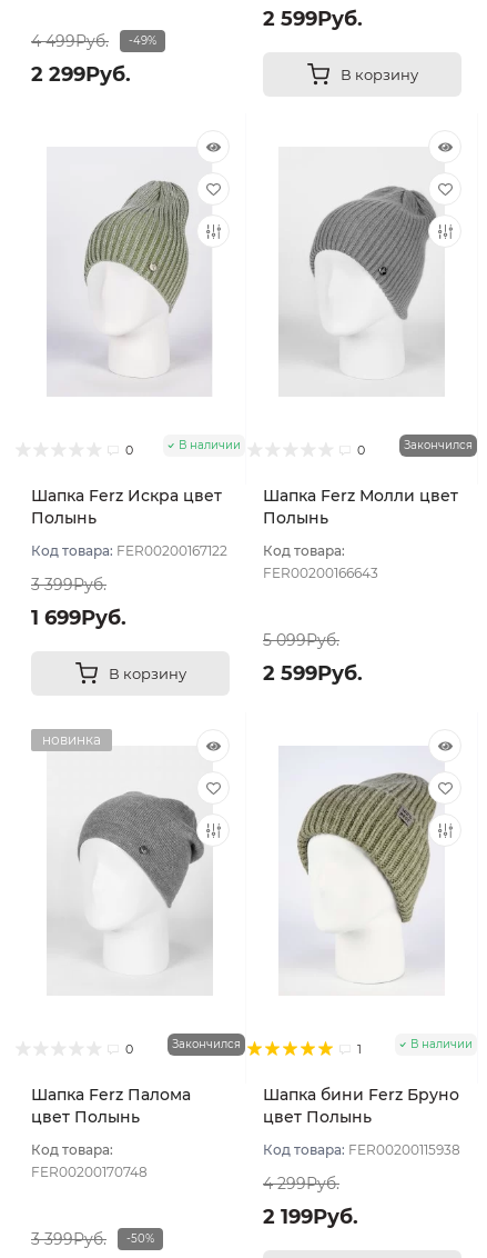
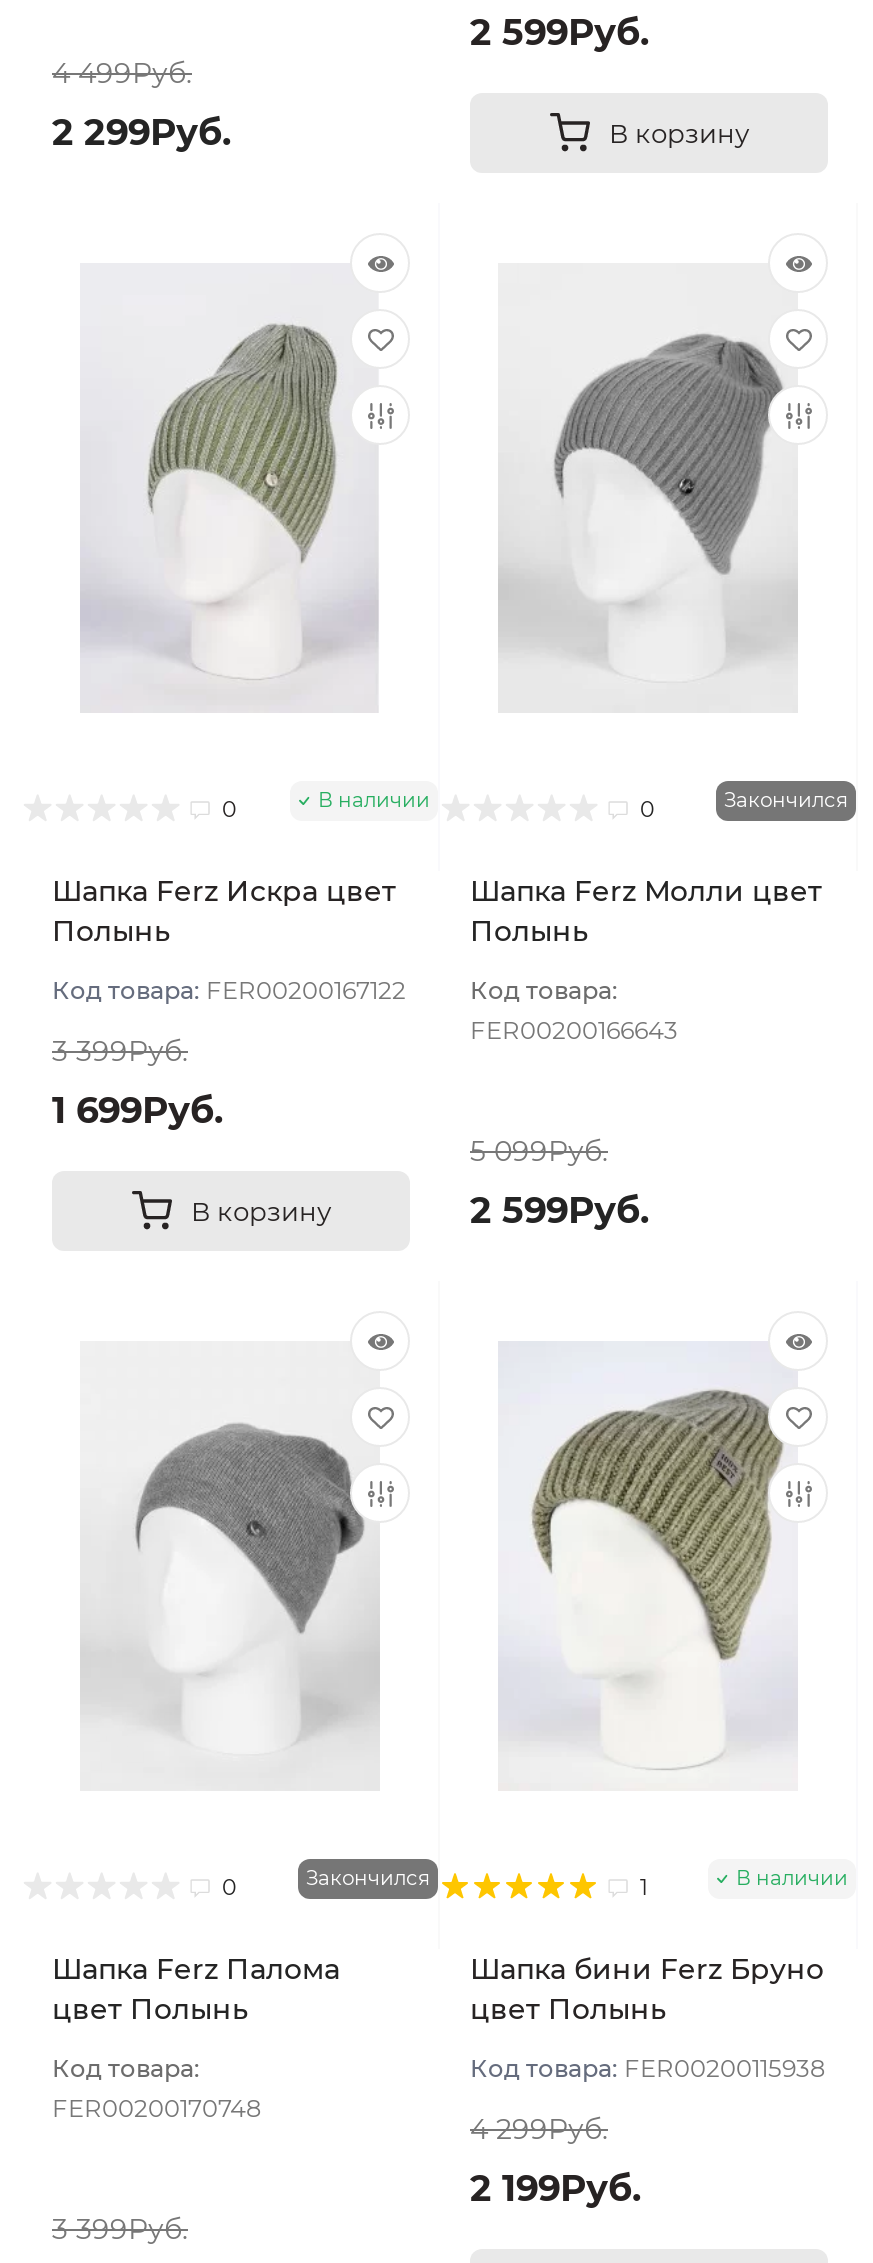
- -49%

- новинка

- -50%
